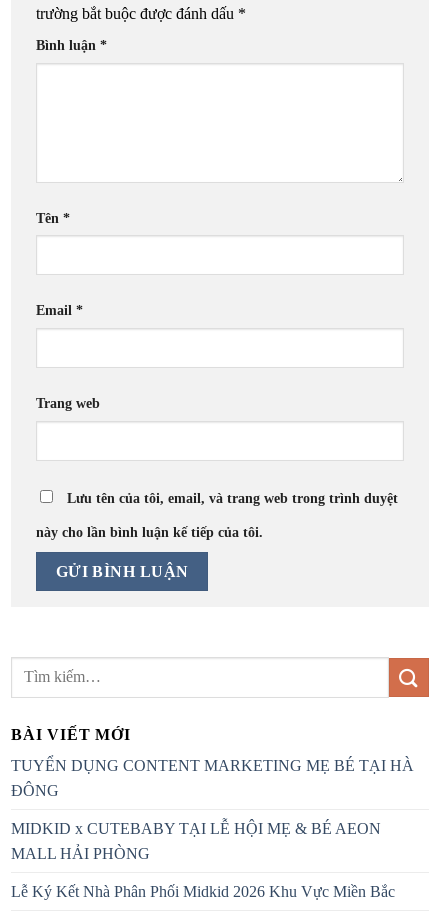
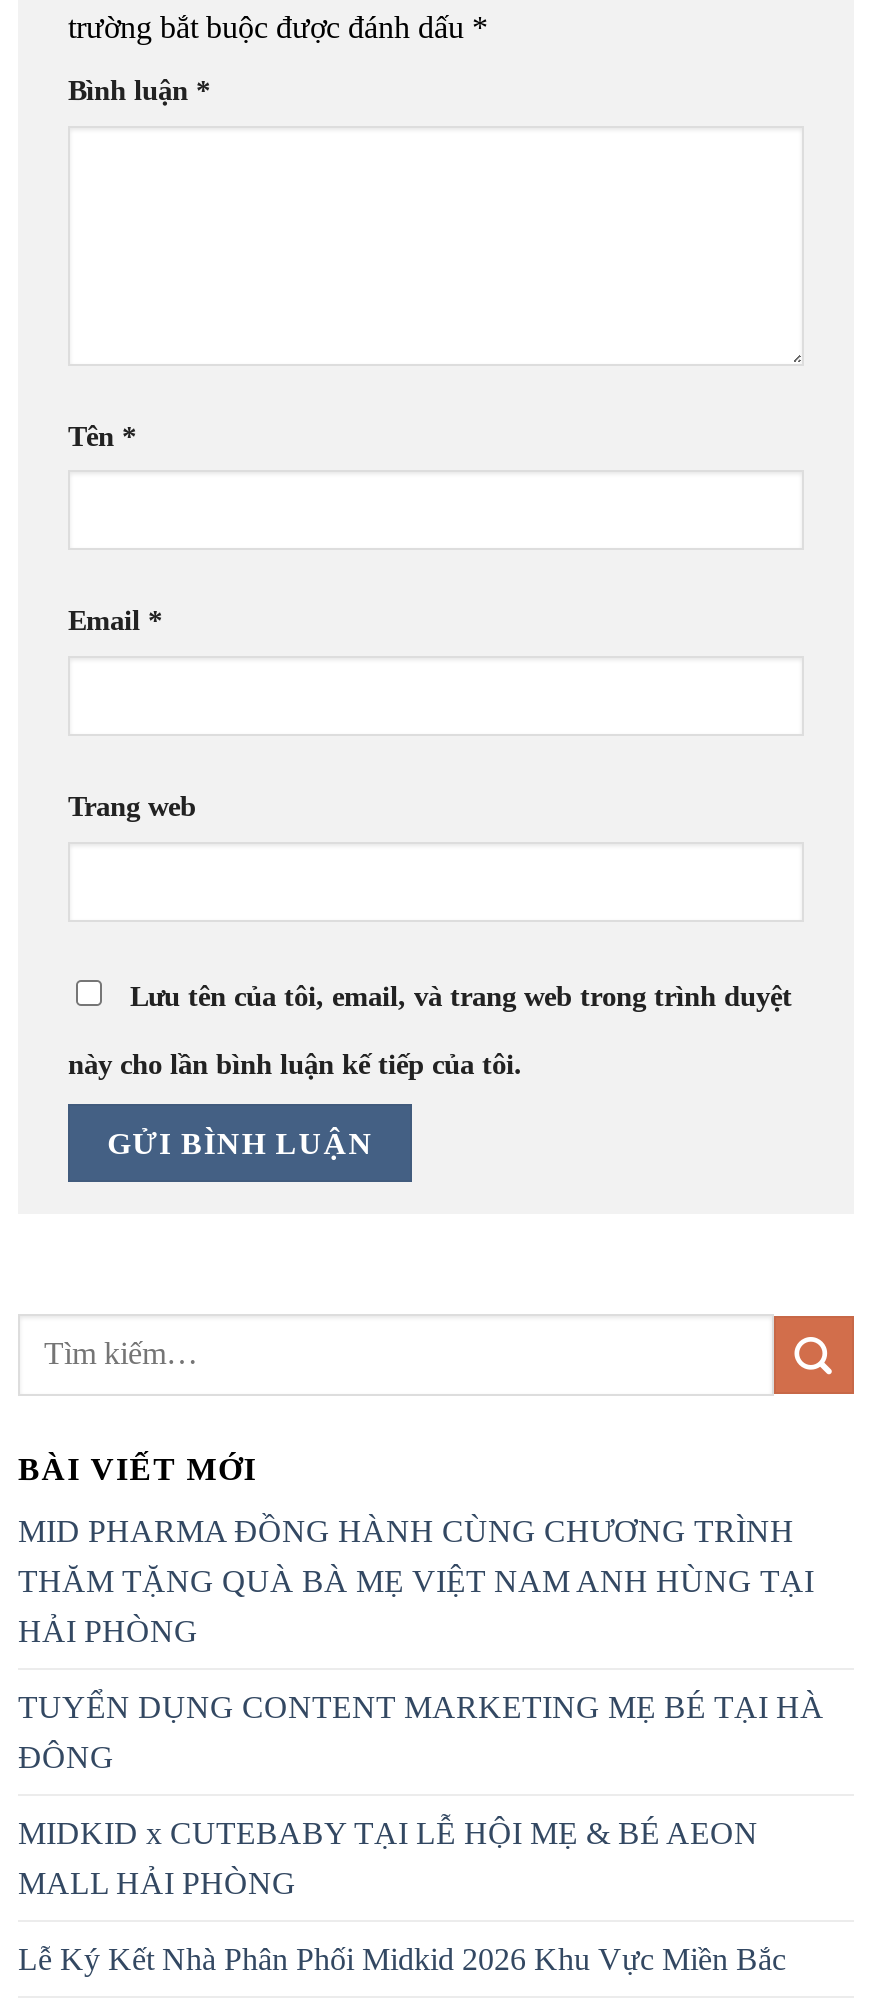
+ MID PHARMA ĐỒNG HÀNH CÙNG CHƯƠNG TRÌNH
+ THĂM TẶNG QUÀ BÀ MẸ VIỆT NAM ANH HÙNG TẠI
+ HẢI PHÒNG
